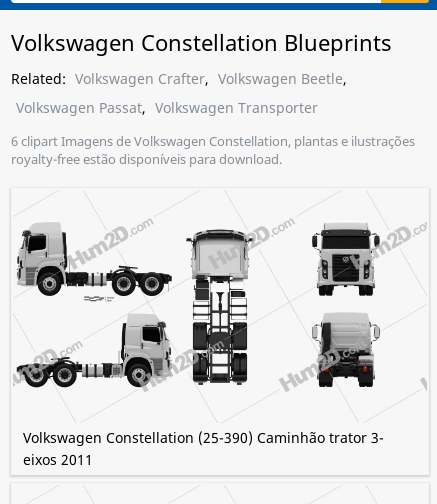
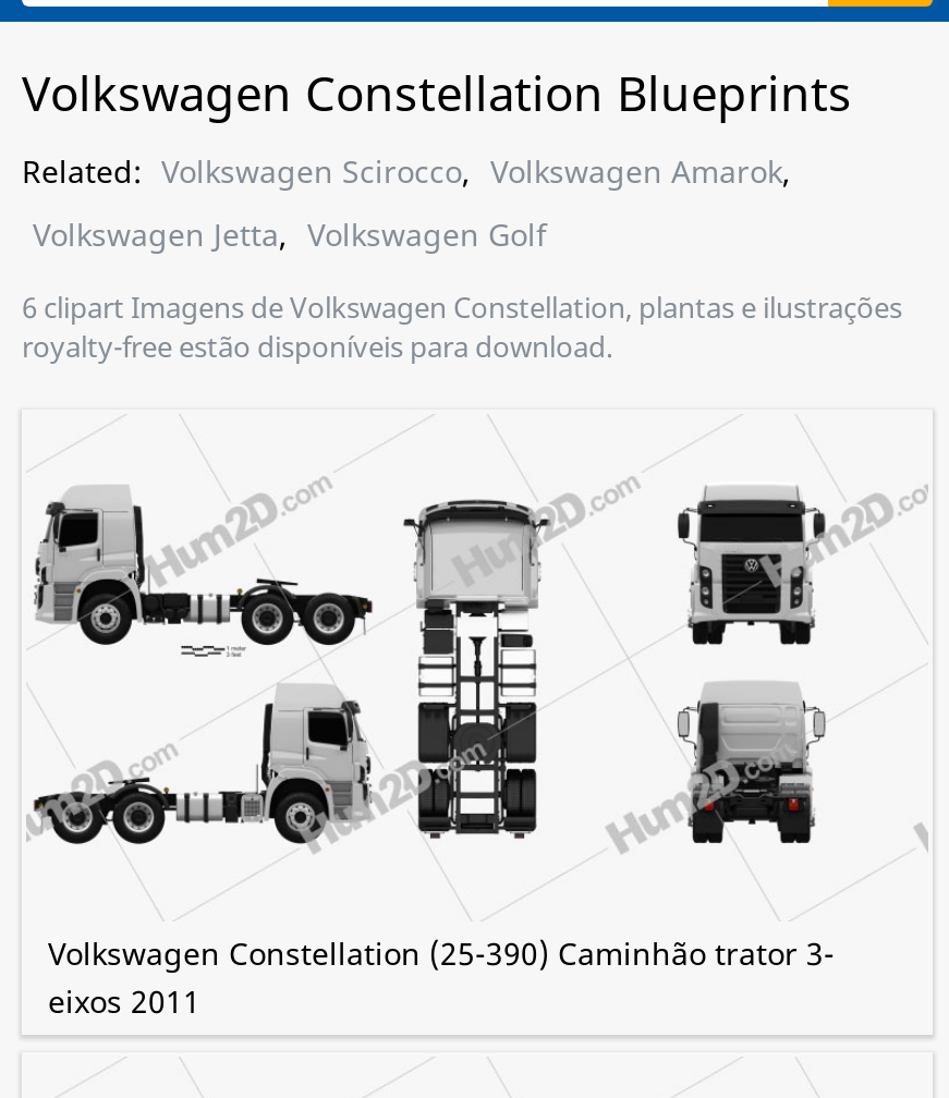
- Related: Volkswagen Crafter, Volkswagen Beetle,
+ Related: Volkswagen Scirocco, Volkswagen Amarok,

- Volkswagen Passat, Volkswagen Transporter
+ Volkswagen Jetta, Volkswagen Golf
